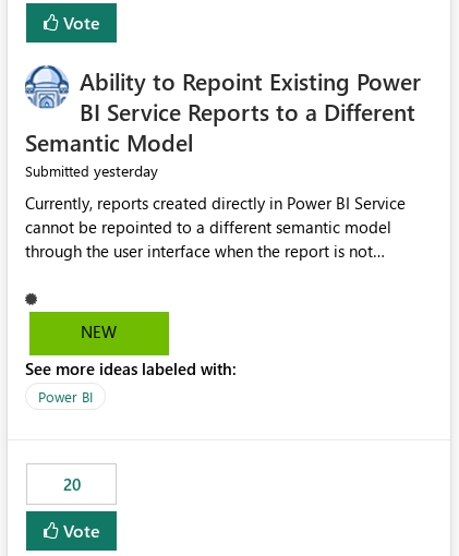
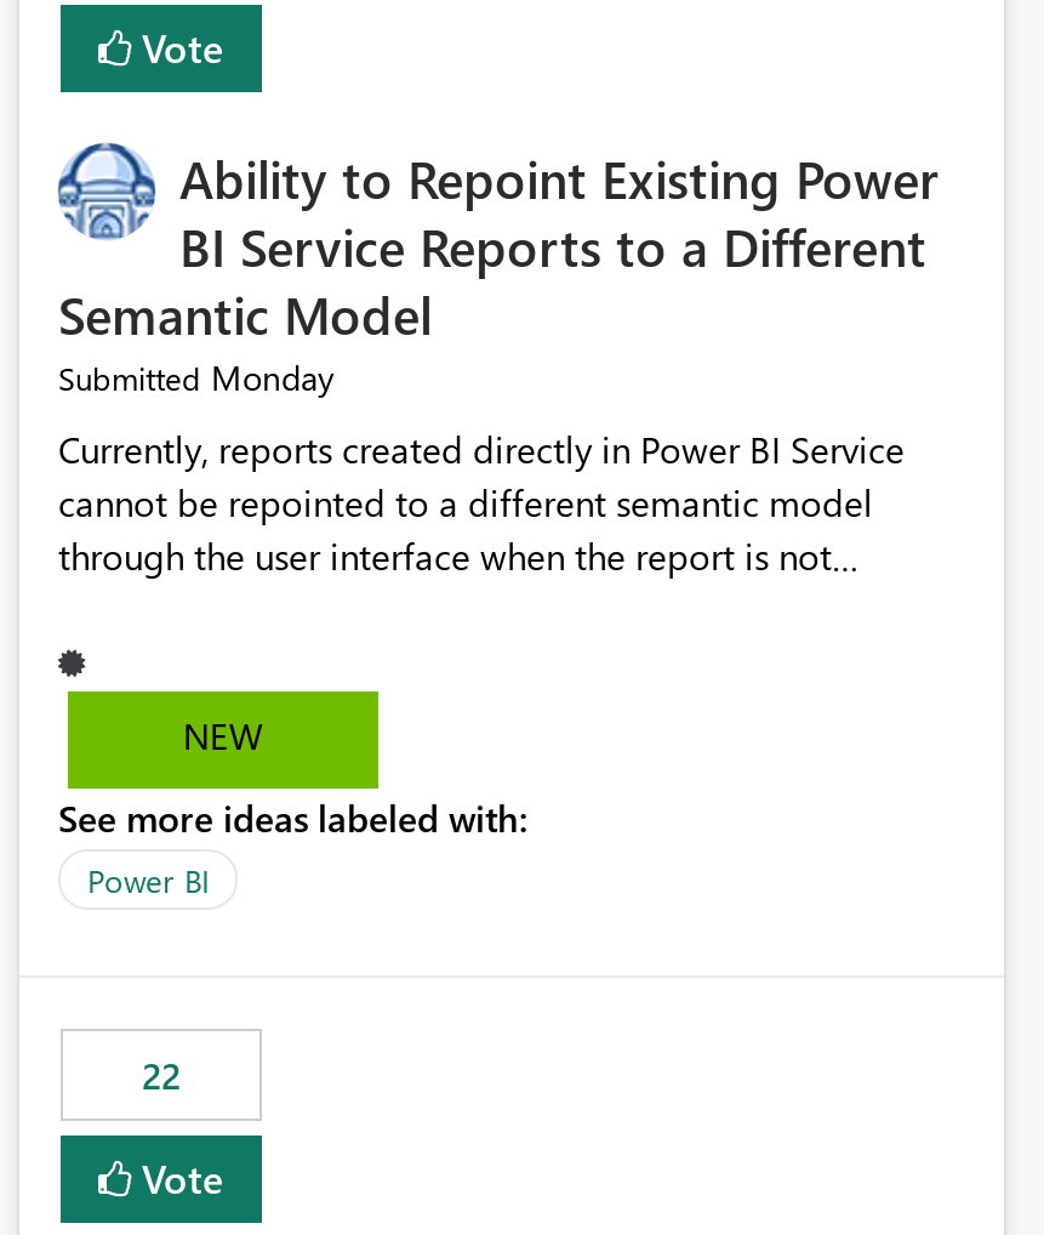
- Submitted yesterday
+ Submitted Monday

- 20
+ 22
